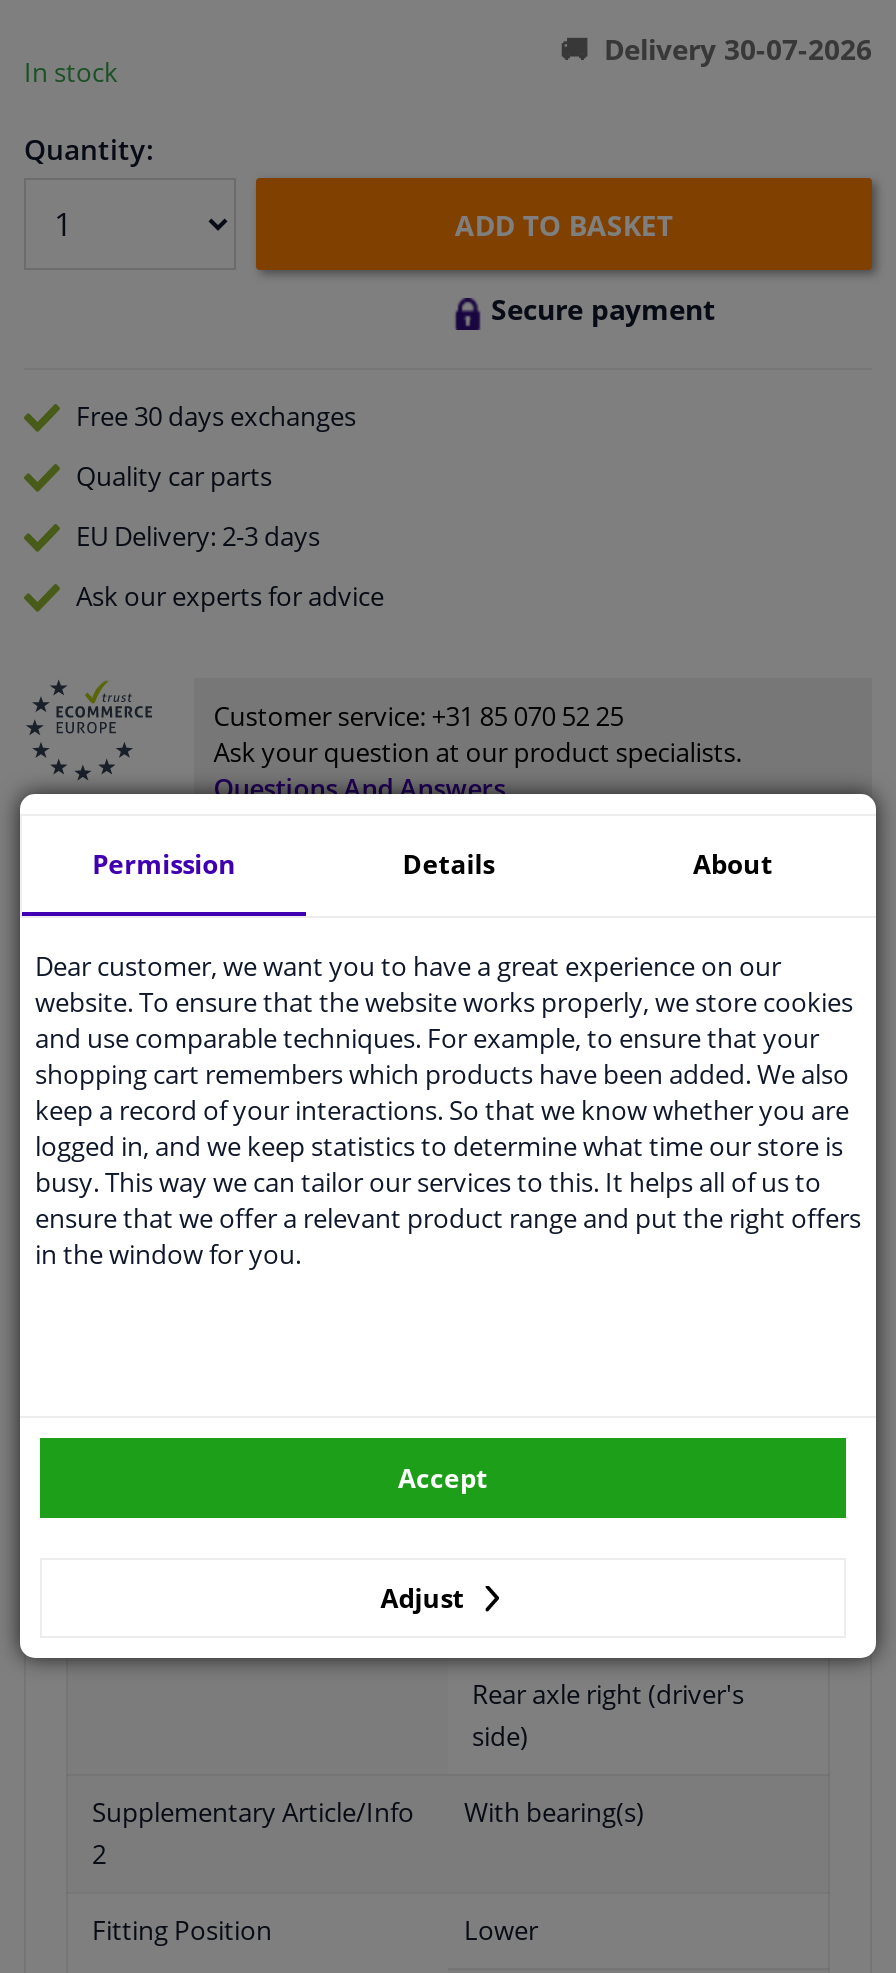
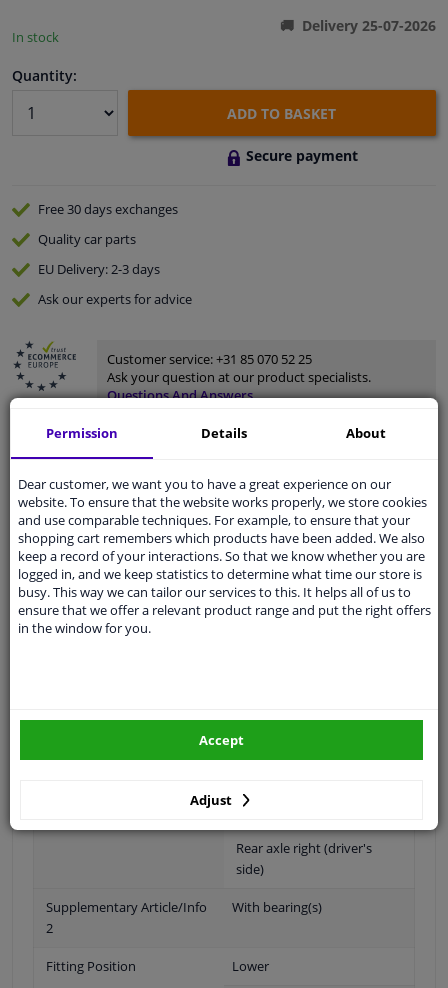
- Delivery 30-07-2026
+ Delivery 25-07-2026
